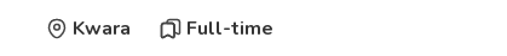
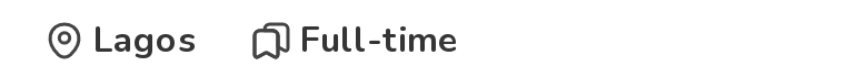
- Kwara
+ Lagos
